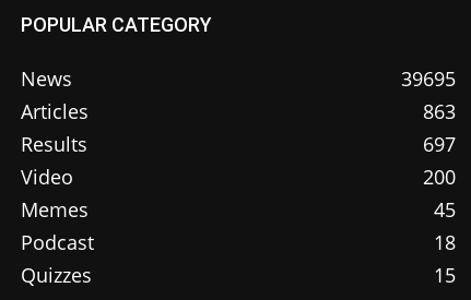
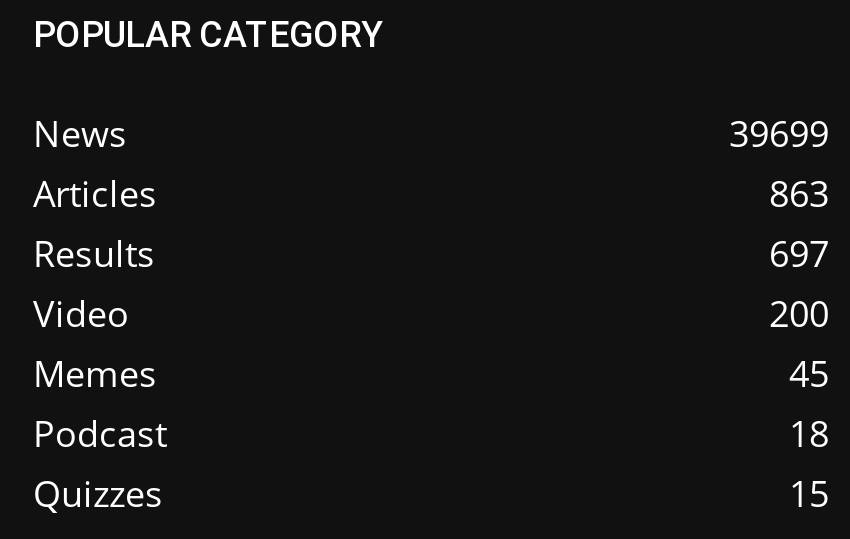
- 39695
+ 39699
